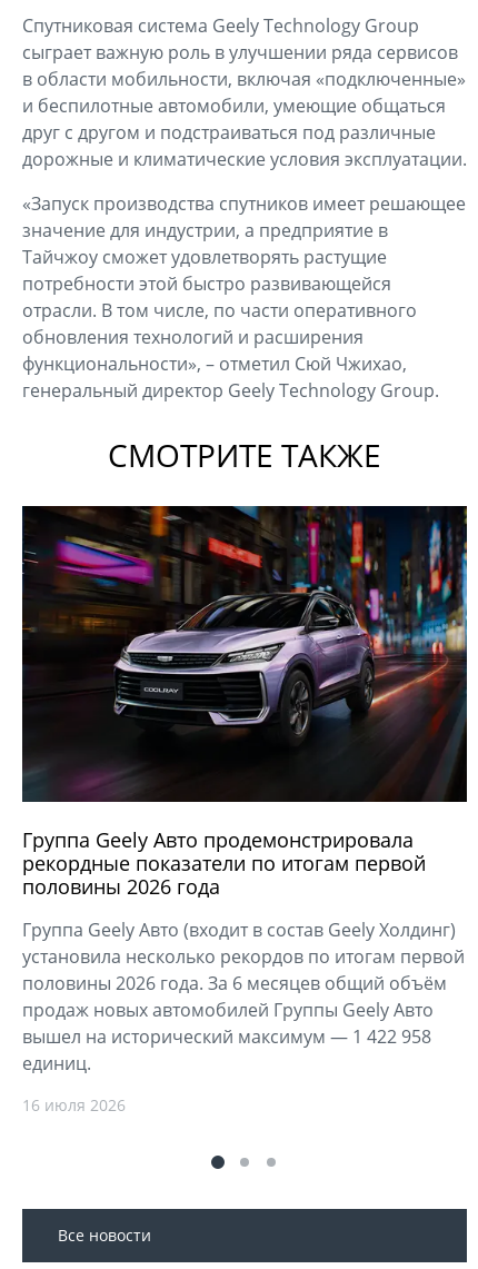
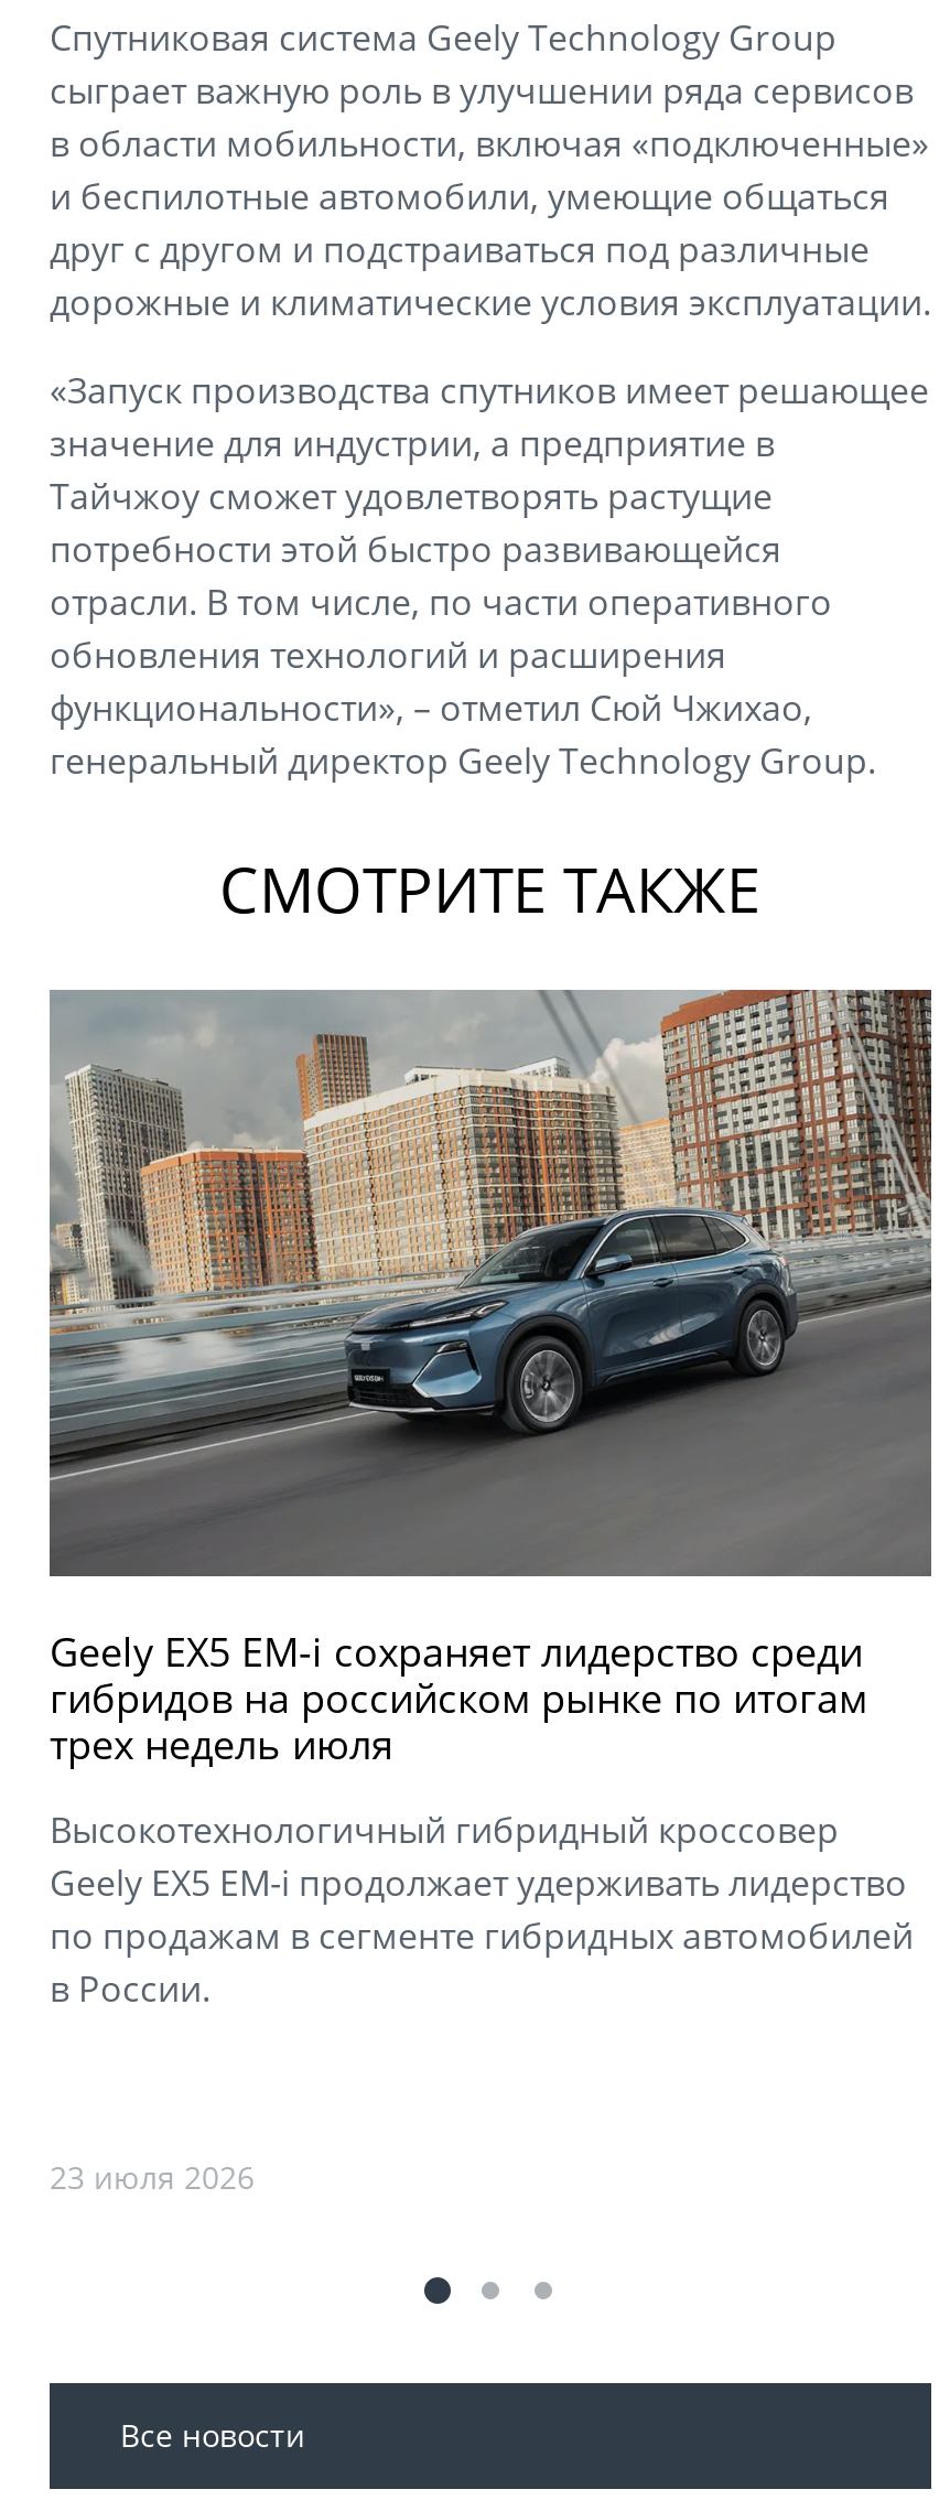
- [image]
- Группа Geely Авто продемонстрировала
- рекордные показатели по итогам первой
- половины 2026 года
+ [image]
+ Geely EX5 EM-i сохраняет лидерство среди
+ гибридов на российском рынке по итогам
+ трех недель июля

- Группа Geely Авто (входит в состав Geely Холдинг)
- установила несколько рекордов по итогам первой
- половины 2026 года. За 6 месяцев общий объём
- продаж новых автомобилей Группы Geely Авто
- вышел на исторический максимум — 1 422 958
- единиц.
+ Высокотехнологичный гибридный кроссовер
+ Geely EX5 EM-i продолжает удерживать лидерство
+ по продажам в сегменте гибридных автомобилей
+ в России.

- 16 июля 2026
+ 23 июля 2026
